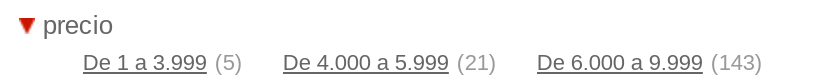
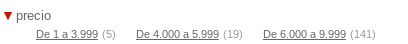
- De 4.000 a 5.999 (21)
+ De 4.000 a 5.999 (19)

- De 6.000 a 9.999 (143)
+ De 6.000 a 9.999 (141)
